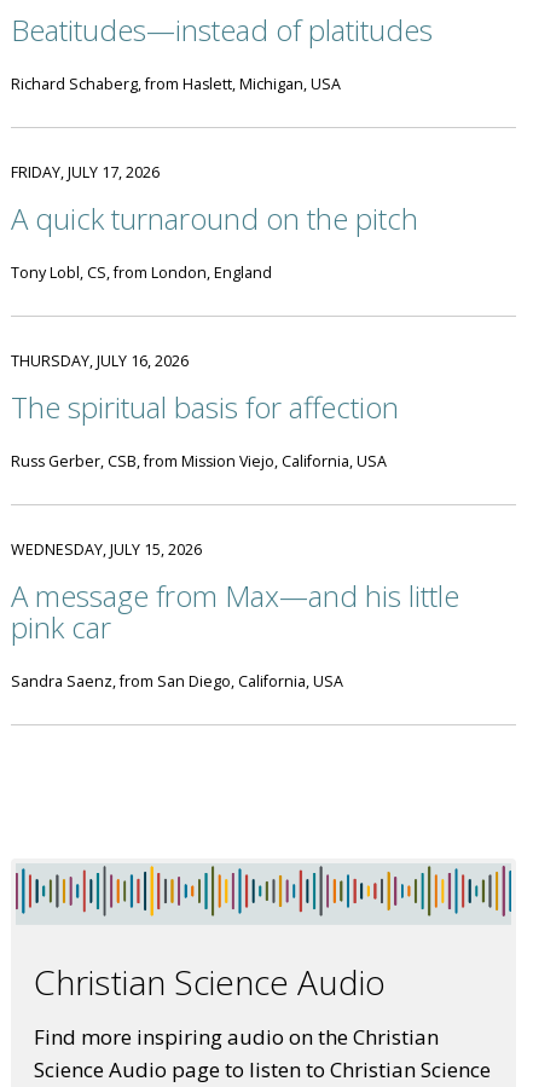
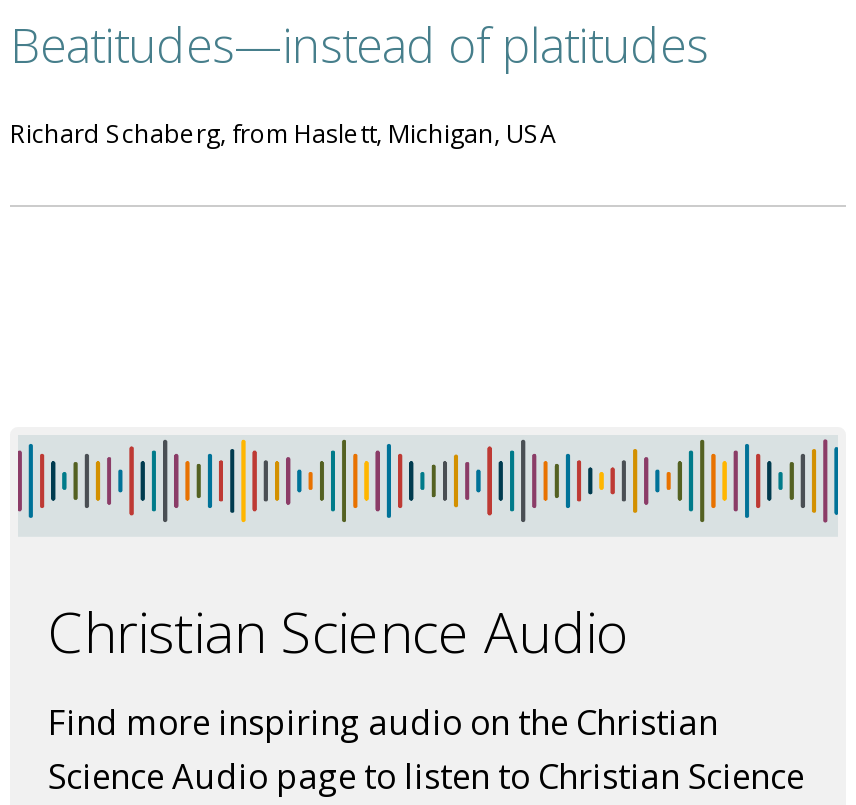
- FRIDAY, JULY 17, 2026
- A quick turnaround on the pitch
- Tony Lobl, CS, from London, England

- THURSDAY, JULY 16, 2026
- The spiritual basis for affection
- Russ Gerber, CSB, from Mission Viejo, California, USA

- WEDNESDAY, JULY 15, 2026
- A message from Max—and his little
- pink car
- Sandra Saenz, from San Diego, California, USA
